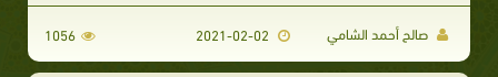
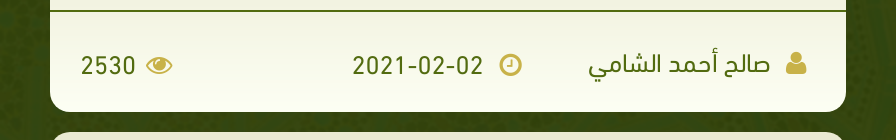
- 1056
+ 2530
